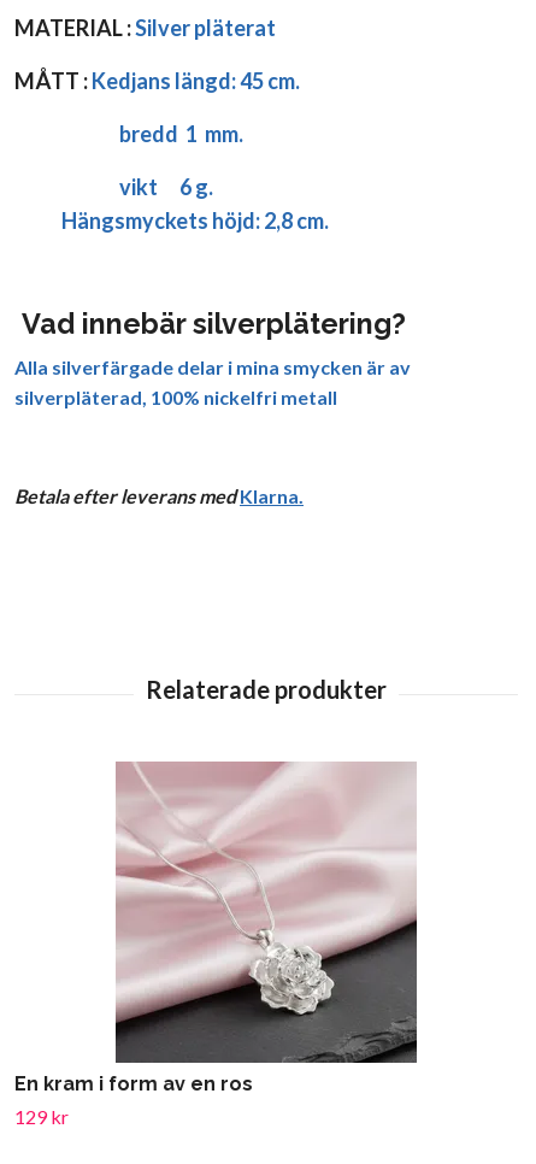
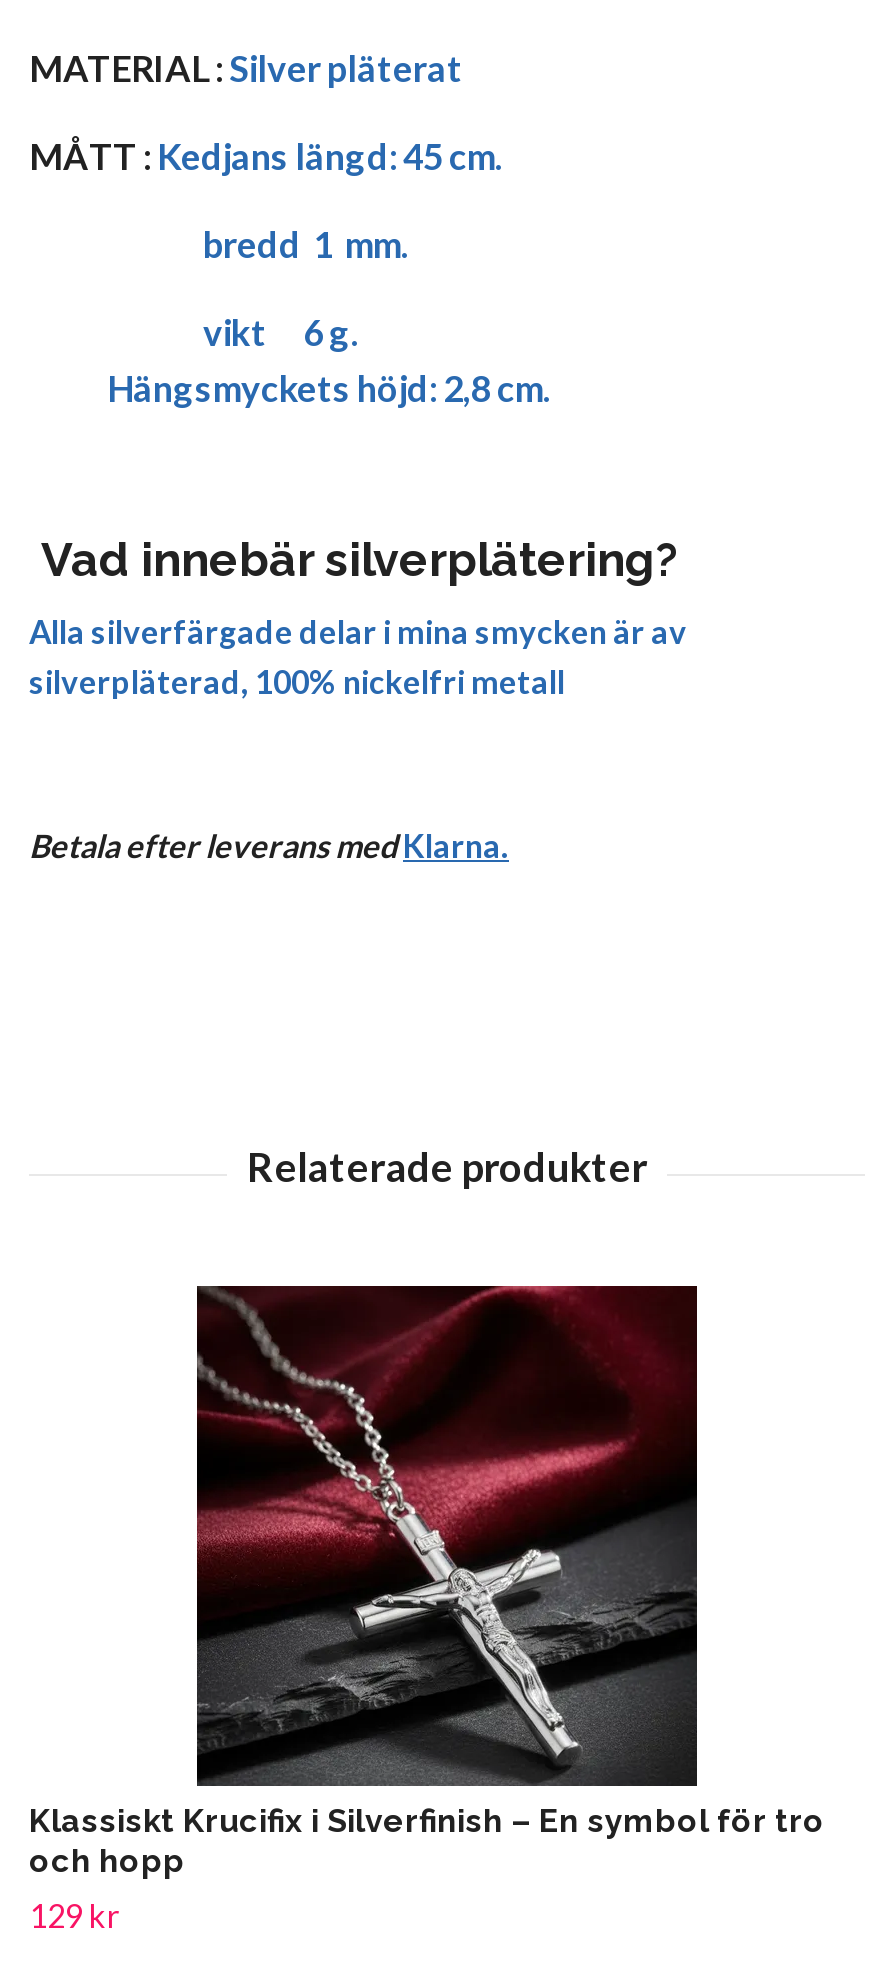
- [image]
- En kram i form av en ros
+ [image]
+ Klassiskt Krucifix i Silverfinish – En symbol för tro
+ och hopp
